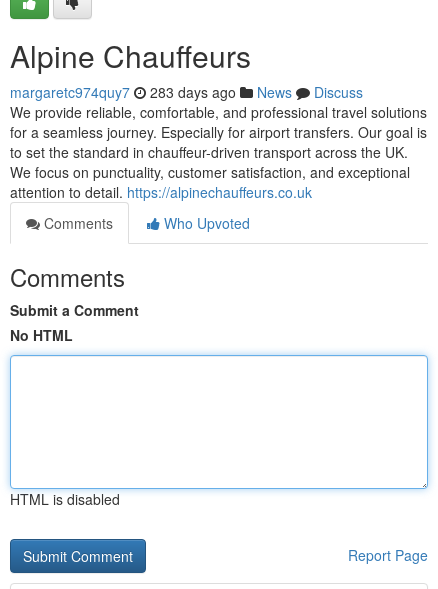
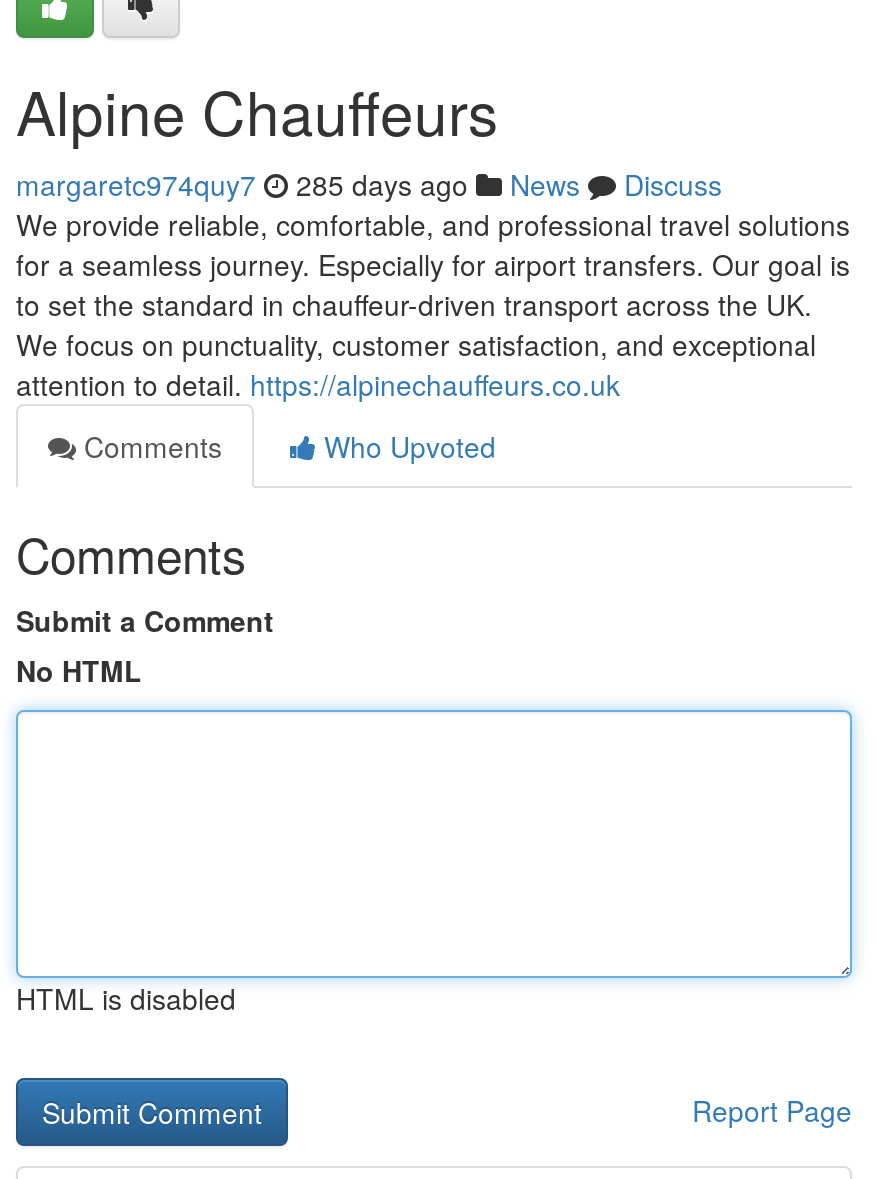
- margaretc974quy7 283 days ago News Discuss
+ margaretc974quy7 285 days ago News Discuss
